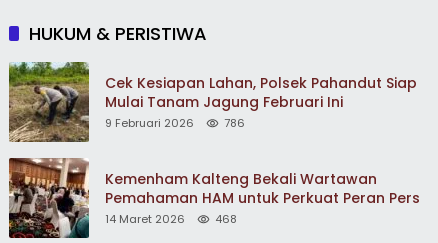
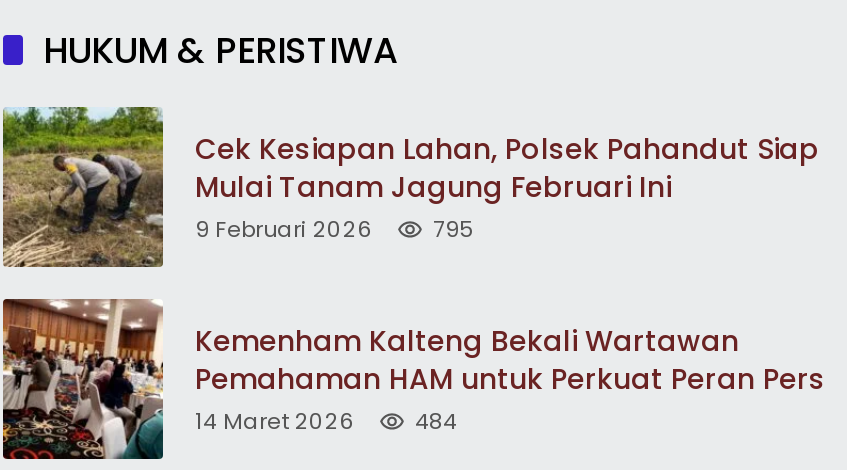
- 9 Februari 2026 786
+ 9 Februari 2026 795

- 14 Maret 2026 468
+ 14 Maret 2026 484
